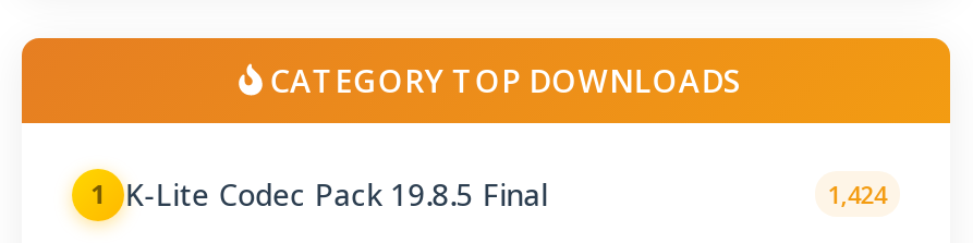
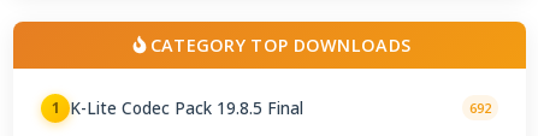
- 1,424
+ 692
